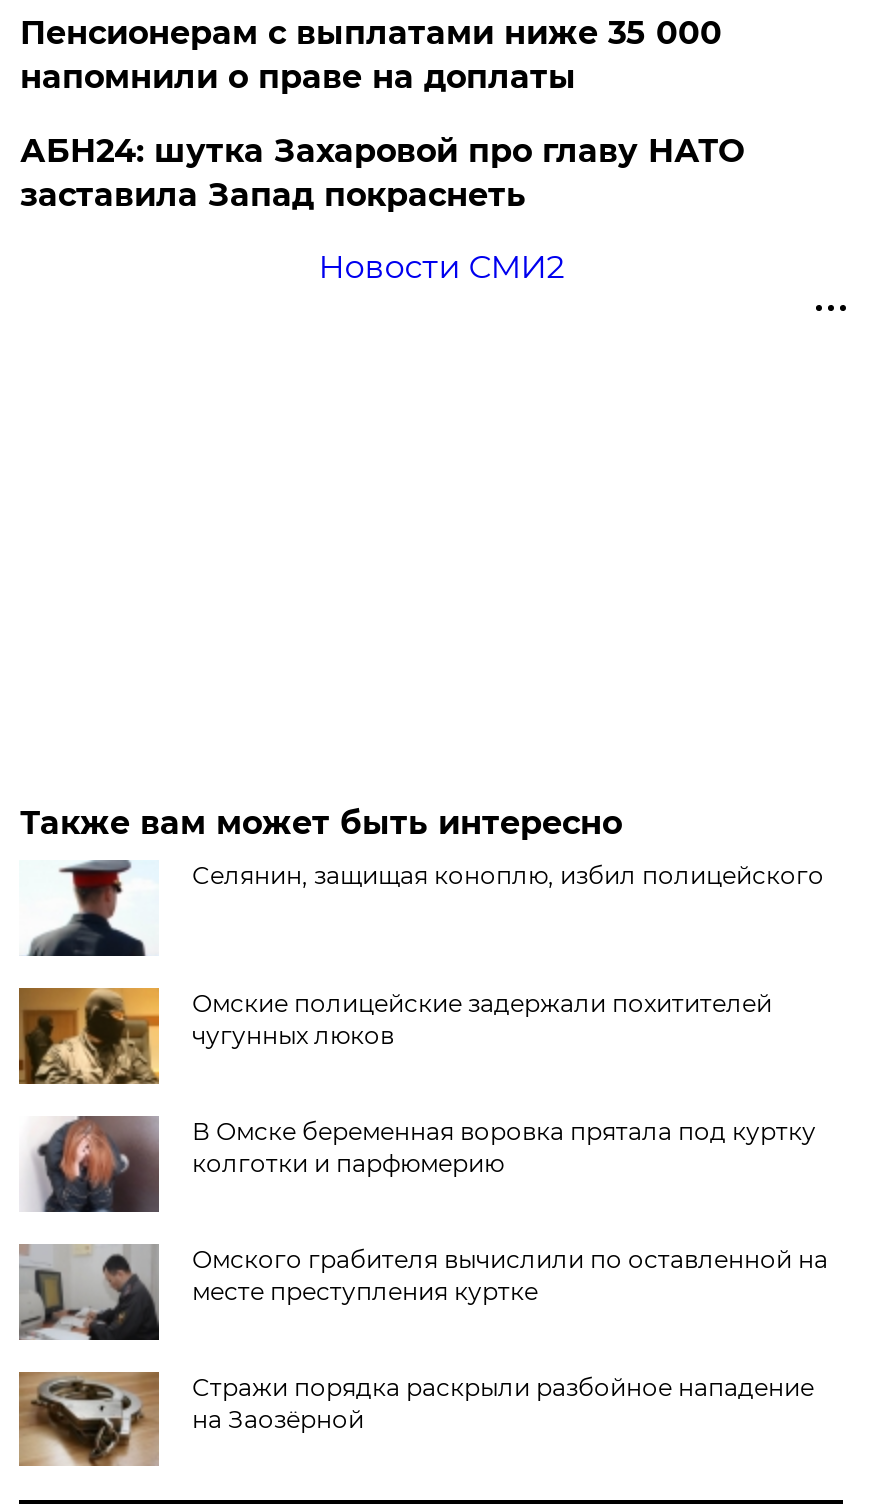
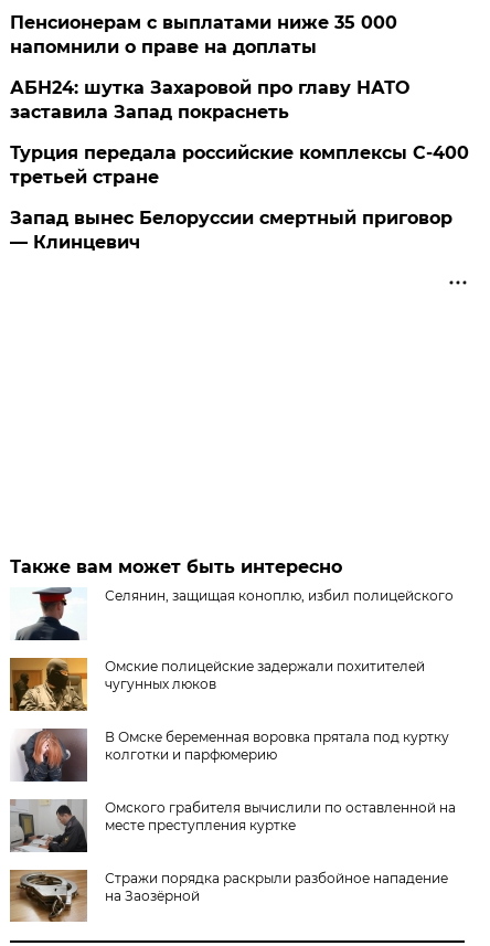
- Новости СМИ2
+ Турция передала российские комплексы С-400
+ третьей стране
+ Запад вынес Белоруссии смертный приговор
+ — Клинцевич
